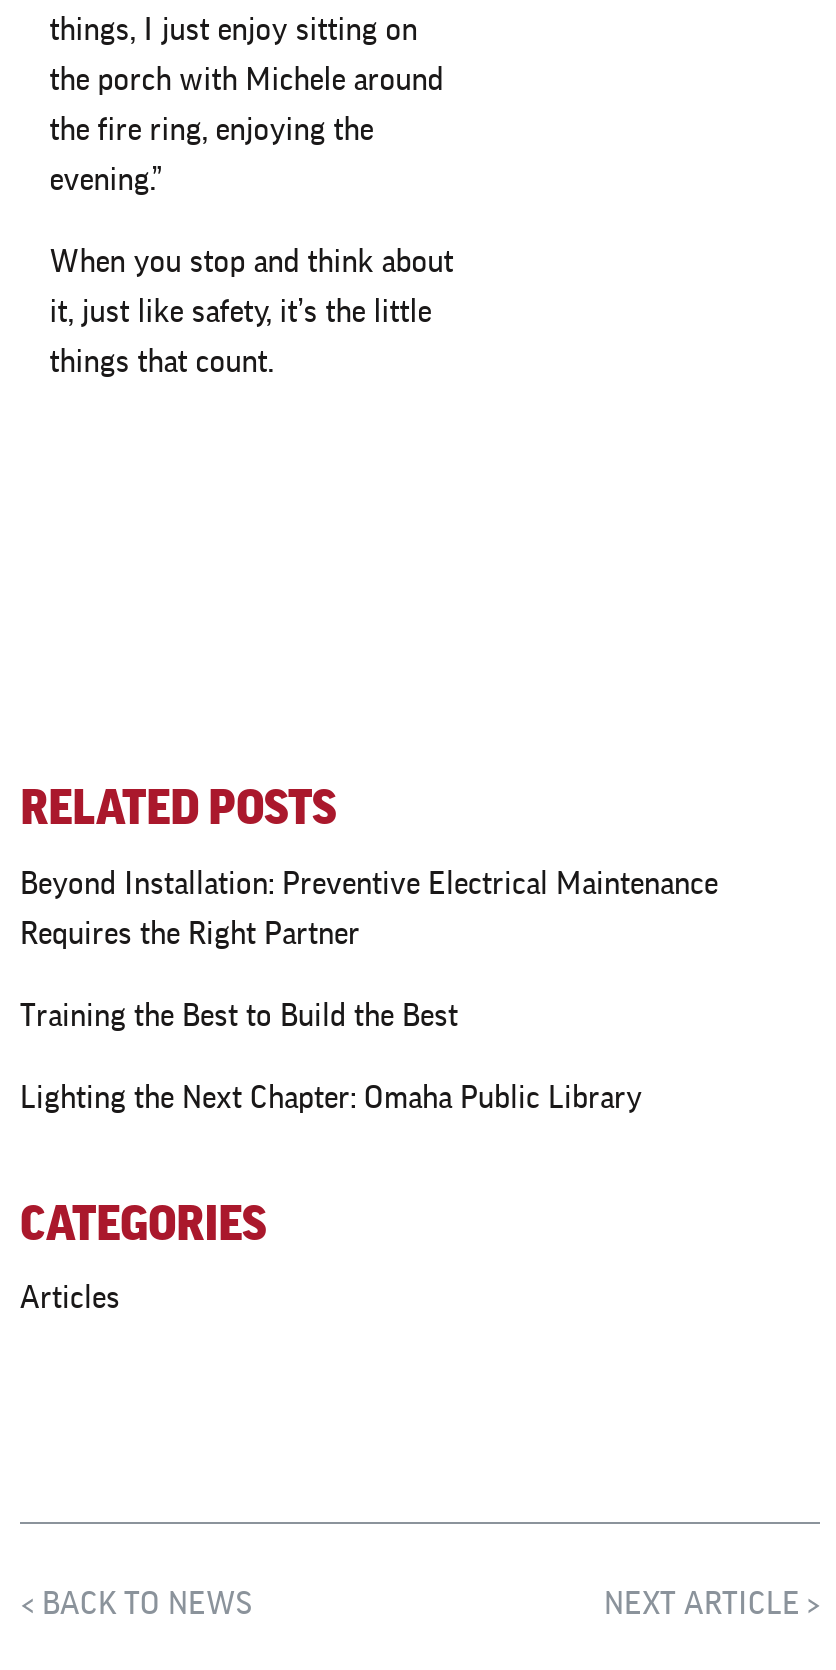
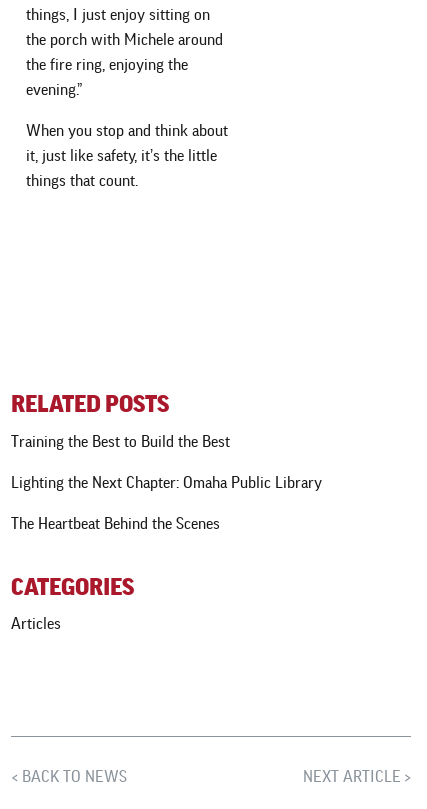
- Beyond Installation: Preventive Electrical Maintenance
- Requires the Right Partner

moved up: Training the Best to Build the Best | Lighting the Next Chapter: Omaha Public Library

+ The Heartbeat Behind the Scenes
